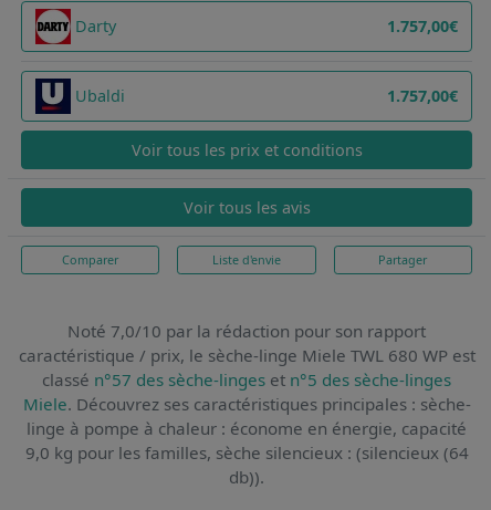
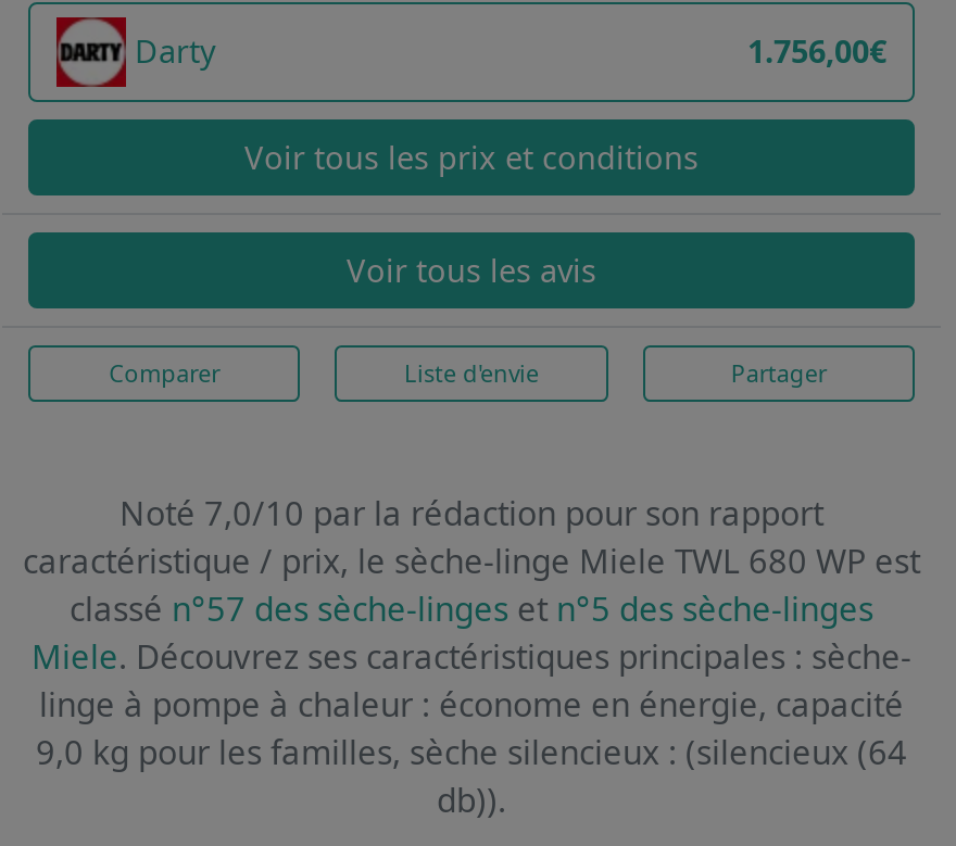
- 1.757,00€
- Ubaldi
- 1.757,00€
+ 1.756,00€
